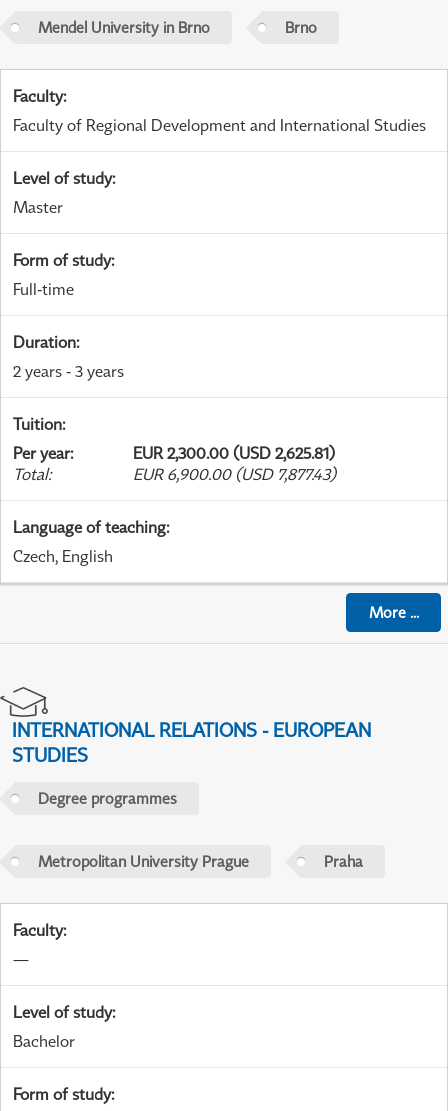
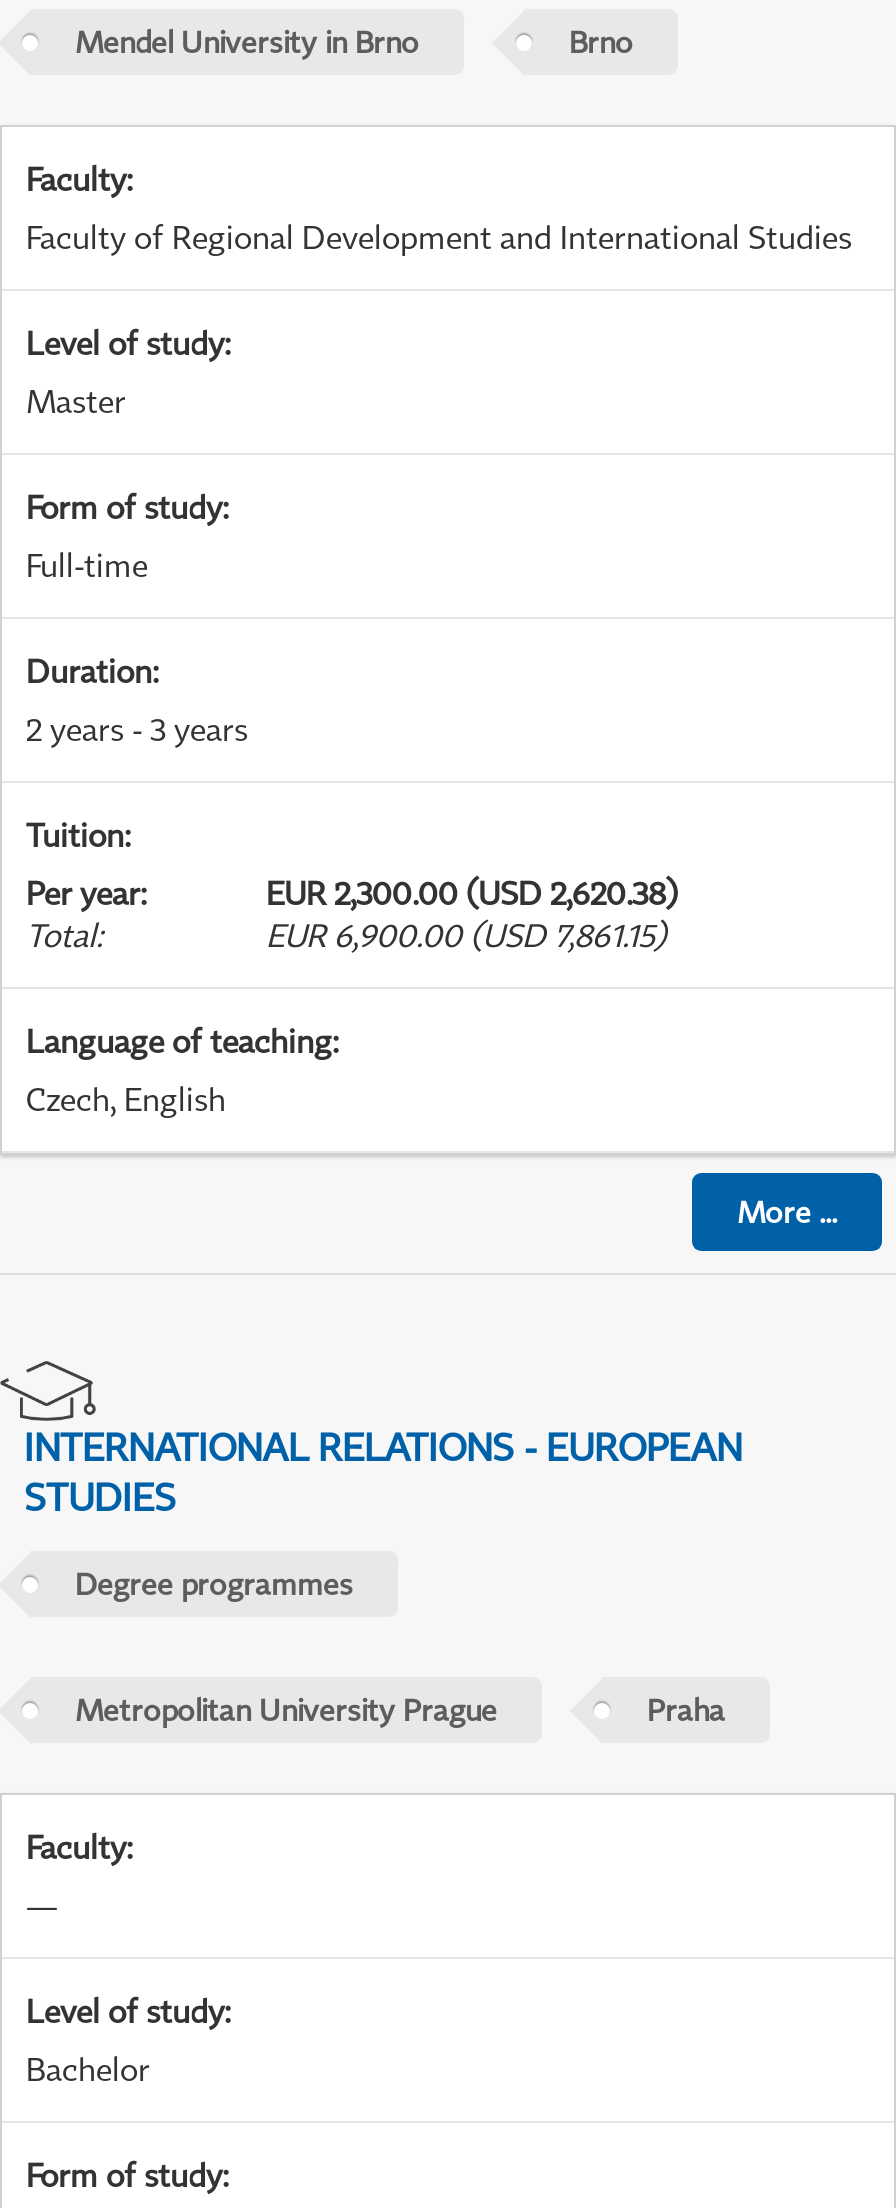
- EUR 2,300.00 (USD 2,625.81)
+ EUR 2,300.00 (USD 2,620.38)

- EUR 6,900.00 (USD 7,877.43)
+ EUR 6,900.00 (USD 7,861.15)
